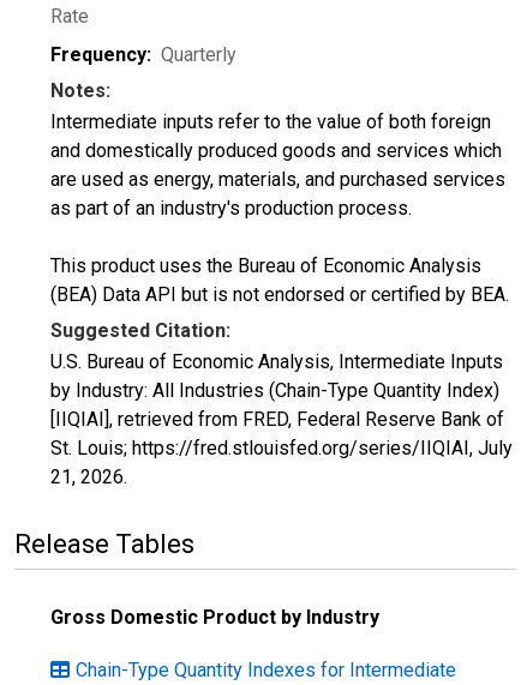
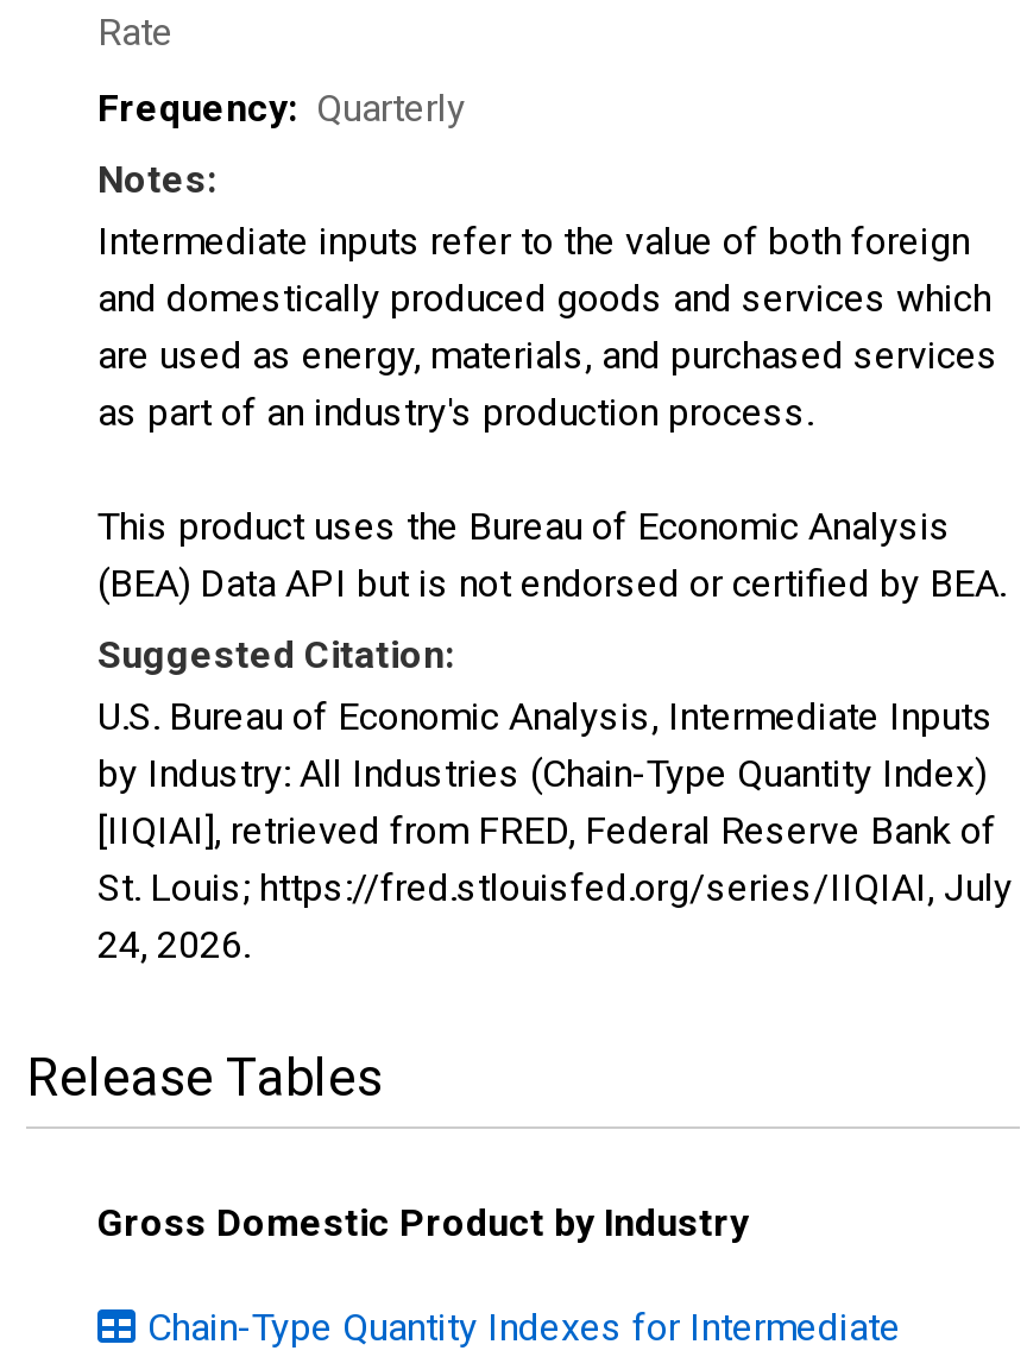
- 21, 2026.
+ 24, 2026.
